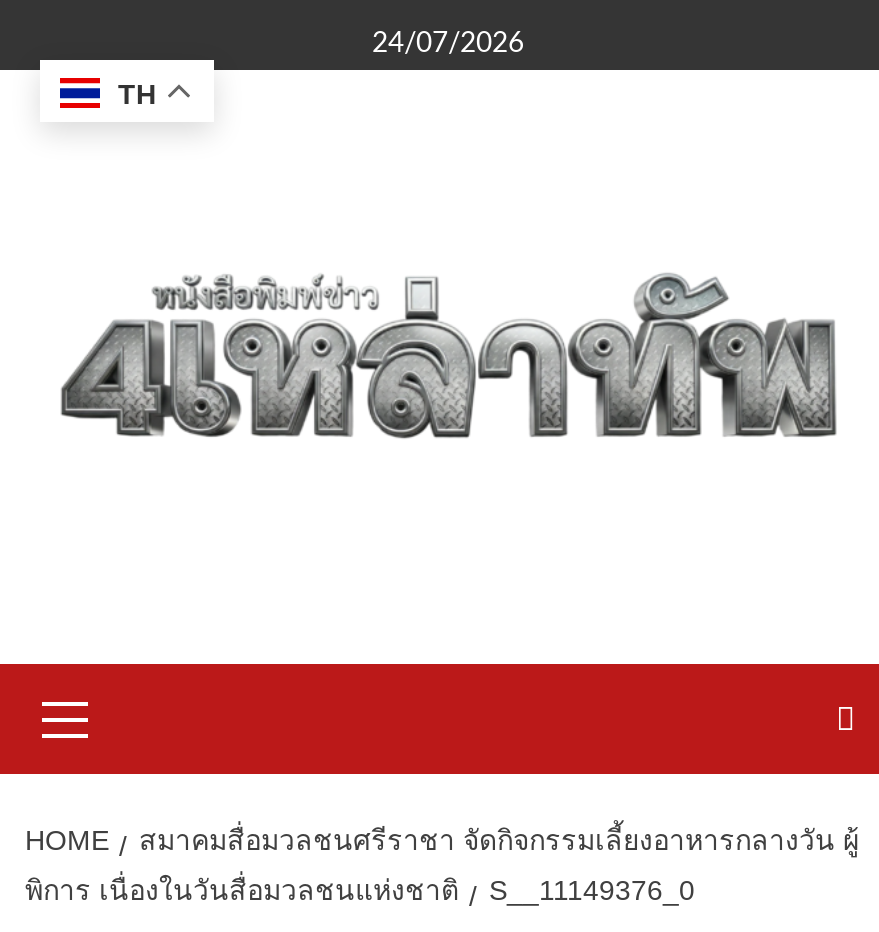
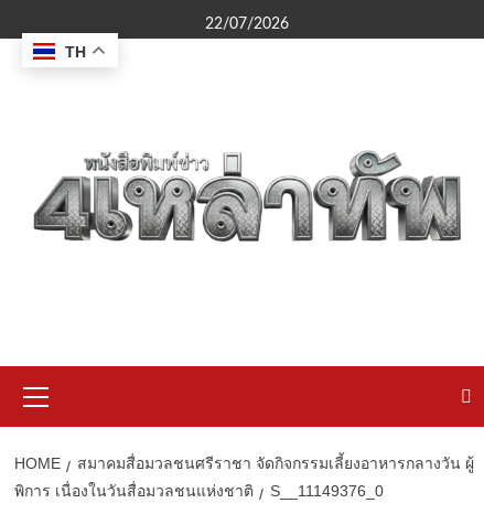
- 24/07/2026
+ 22/07/2026
